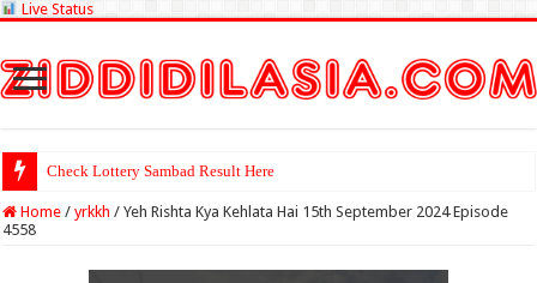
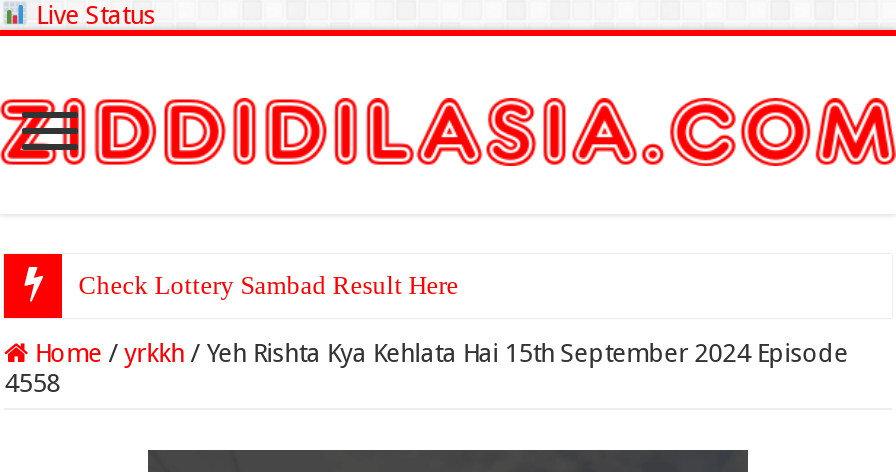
- Check Lottery Sambad Result Here
+ Check
